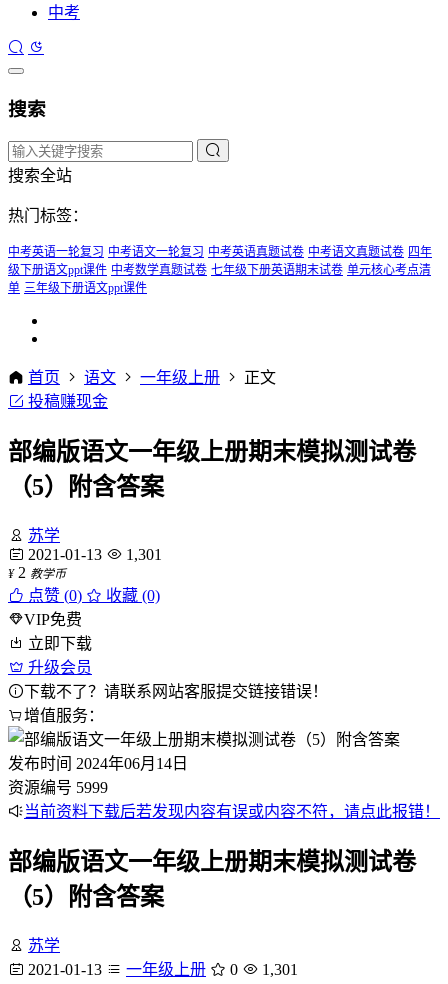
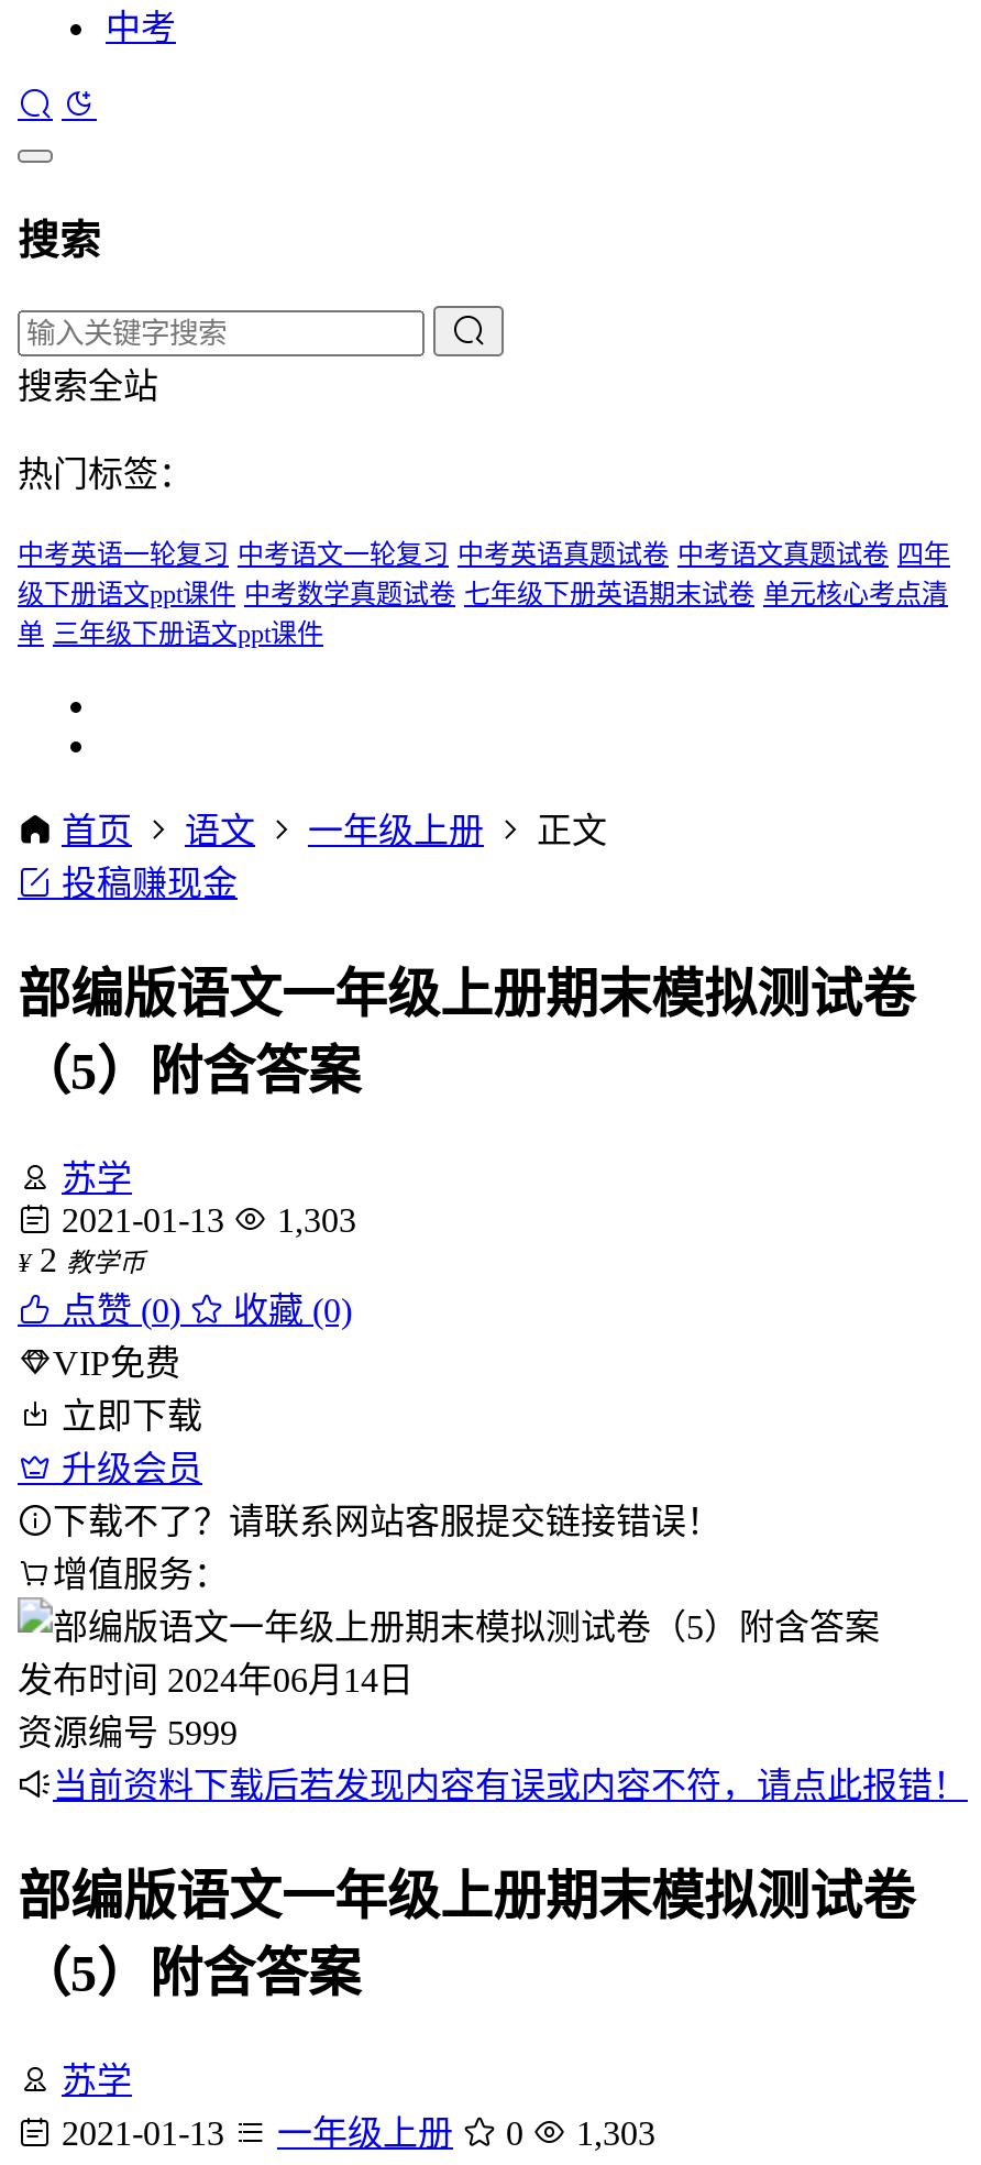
- 2021-01-13 1,301
+ 2021-01-13 1,303

- 2021-01-13 一年级上册 0 1,301
+ 2021-01-13 一年级上册 0 1,303
